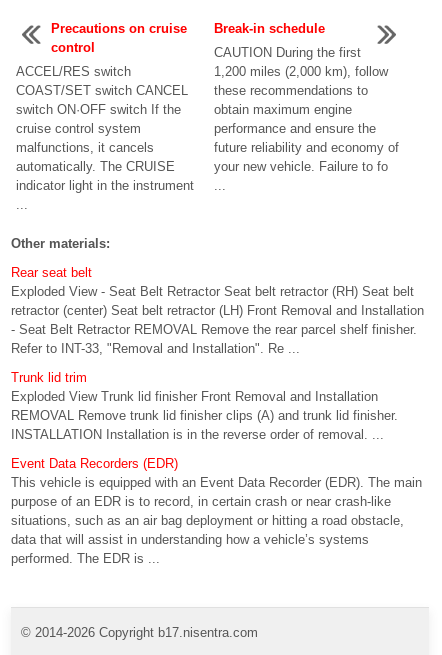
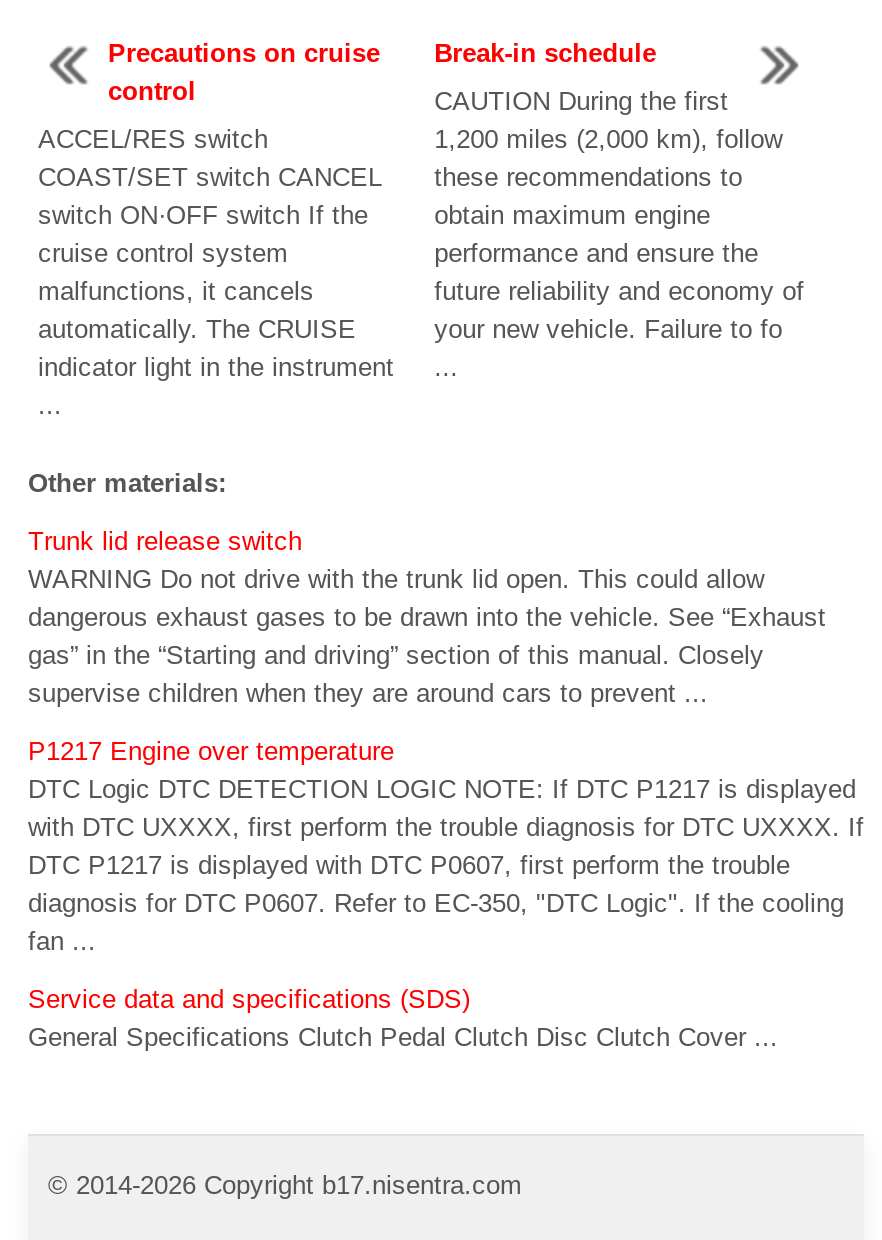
- Rear seat belt
- Exploded View - Seat Belt Retractor Seat belt retractor (RH) Seat belt
- retractor (center) Seat belt retractor (LH) Front Removal and Installation
- - Seat Belt Retractor REMOVAL Remove the rear parcel shelf finisher.
- Refer to INT-33, "Removal and Installation". Re ...
+ Trunk lid release switch
+ WARNING Do not drive with the trunk lid open. This could allow
+ dangerous exhaust gases to be drawn into the vehicle. See “Exhaust
+ gas” in the “Starting and driving” section of this manual. Closely
+ supervise children when they are around cars to prevent ...

- Trunk lid trim
- Exploded View Trunk lid finisher Front Removal and Installation
- REMOVAL Remove trunk lid finisher clips (A) and trunk lid finisher.
- INSTALLATION Installation is in the reverse order of removal. ...
+ P1217 Engine over temperature
+ DTC Logic DTC DETECTION LOGIC NOTE: If DTC P1217 is displayed
+ with DTC UXXXX, first perform the trouble diagnosis for DTC UXXXX. If
+ DTC P1217 is displayed with DTC P0607, first perform the trouble
+ diagnosis for DTC P0607. Refer to EC-350, "DTC Logic". If the cooling
+ fan ...

- Event Data Recorders (EDR)
- This vehicle is equipped with an Event Data Recorder (EDR). The main
- purpose of an EDR is to record, in certain crash or near crash-like
- situations, such as an air bag deployment or hitting a road obstacle,
- data that will assist in understanding how a vehicle’s systems
- performed. The EDR is ...
+ Service data and specifications (SDS)
+ General Specifications Clutch Pedal Clutch Disc Clutch Cover ...
